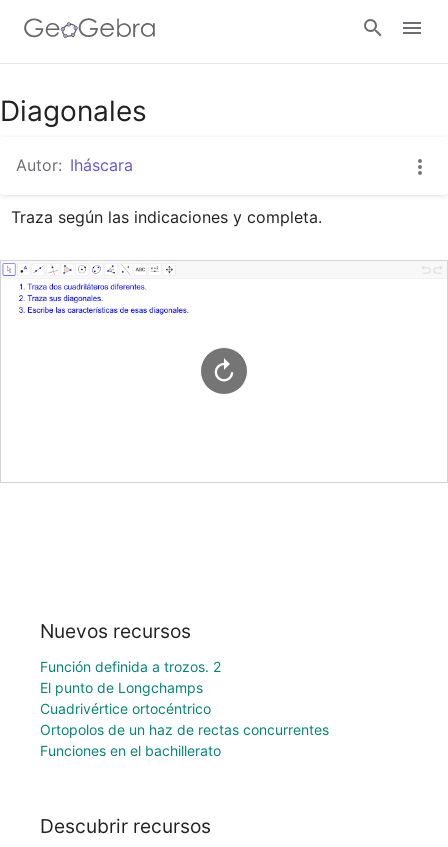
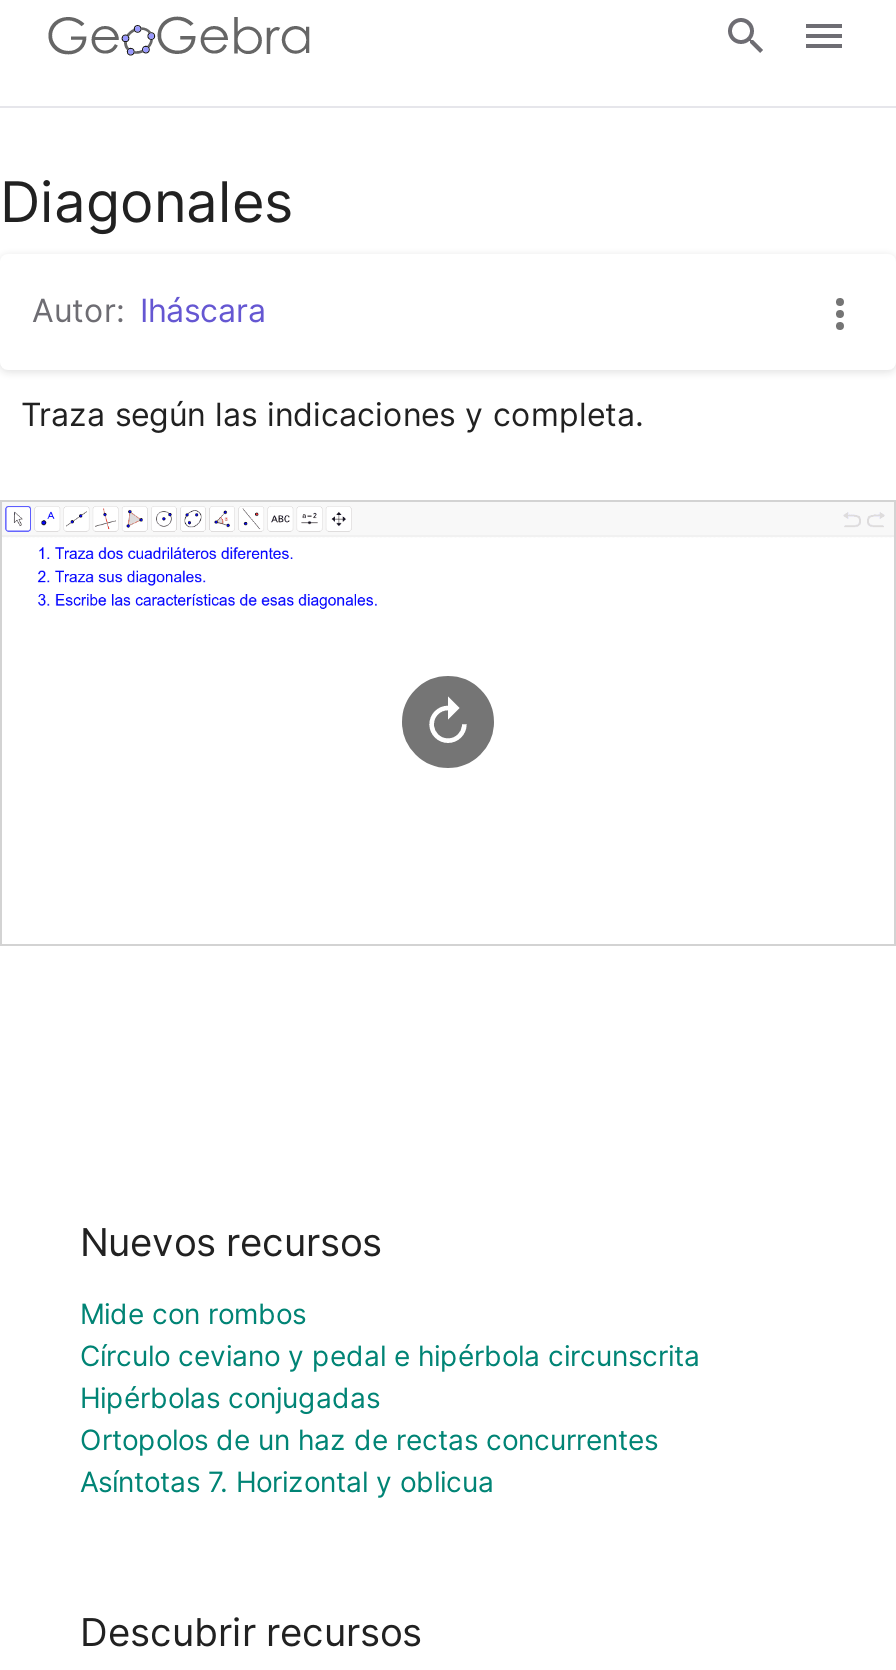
- Función definida a trozos. 2
- El punto de Longchamps
- Cuadrivértice ortocéntrico
+ Mide con rombos
+ Círculo ceviano y pedal e hipérbola circunscrita
+ Hipérbolas conjugadas

- Funciones en el bachillerato
+ Asíntotas 7. Horizontal y oblicua
